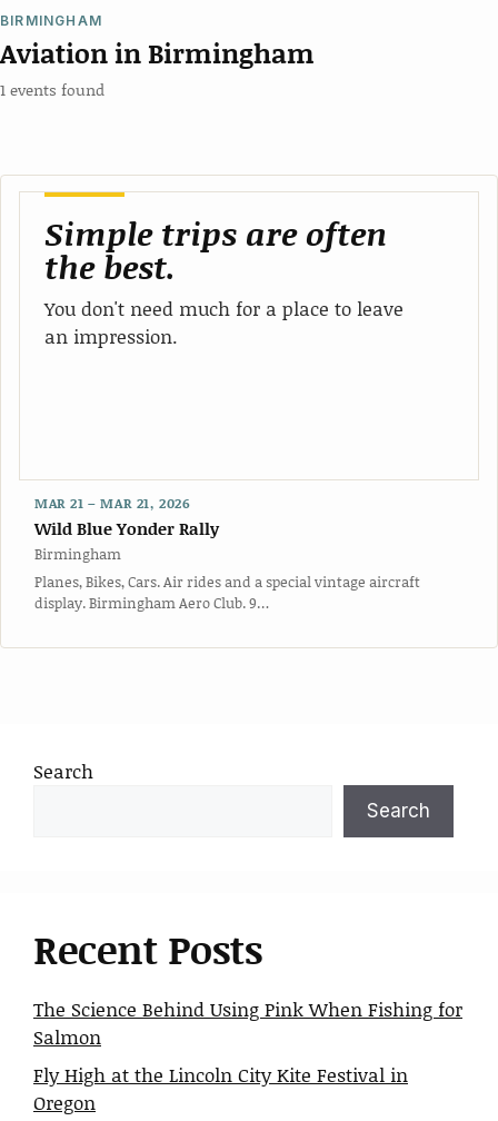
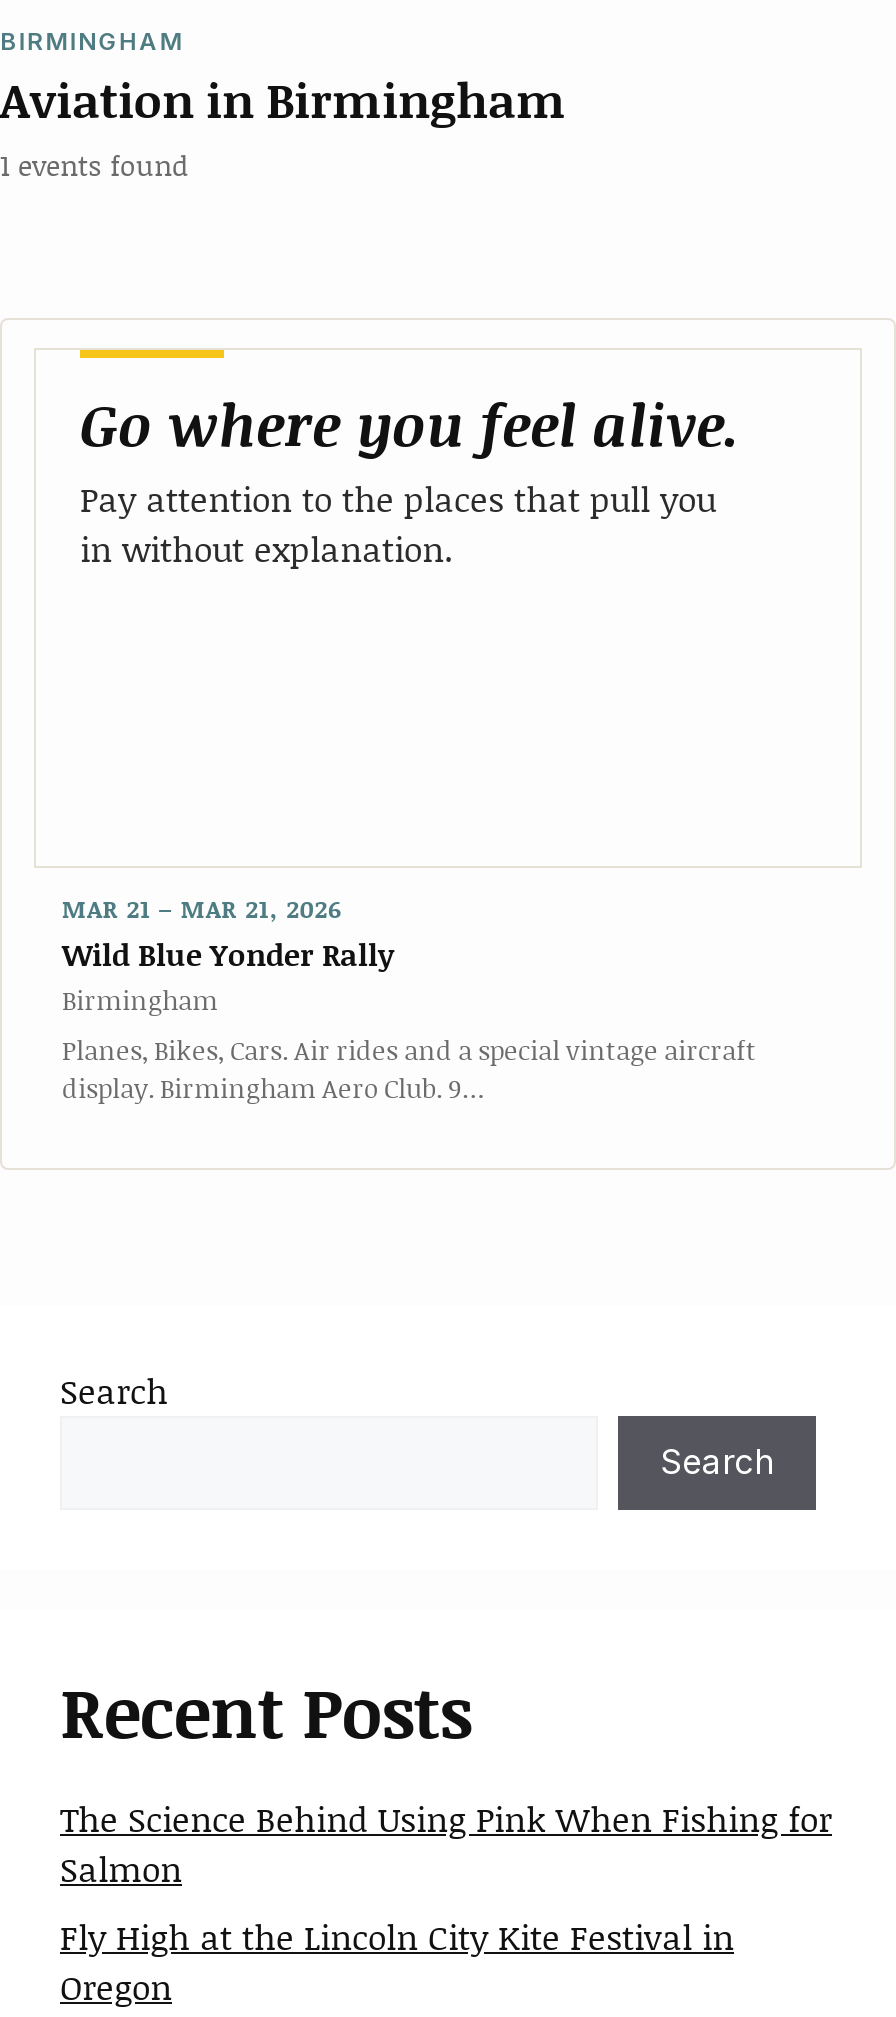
- Simple trips are often
- the best.
- You don't need much for a place to leave
- an impression.
+ Go where you feel alive.
+ Pay attention to the places that pull you
+ in without explanation.
